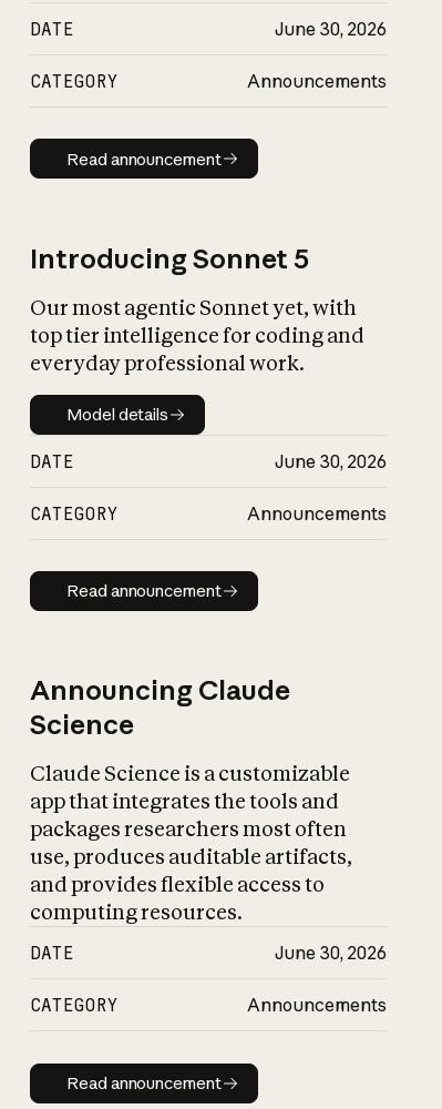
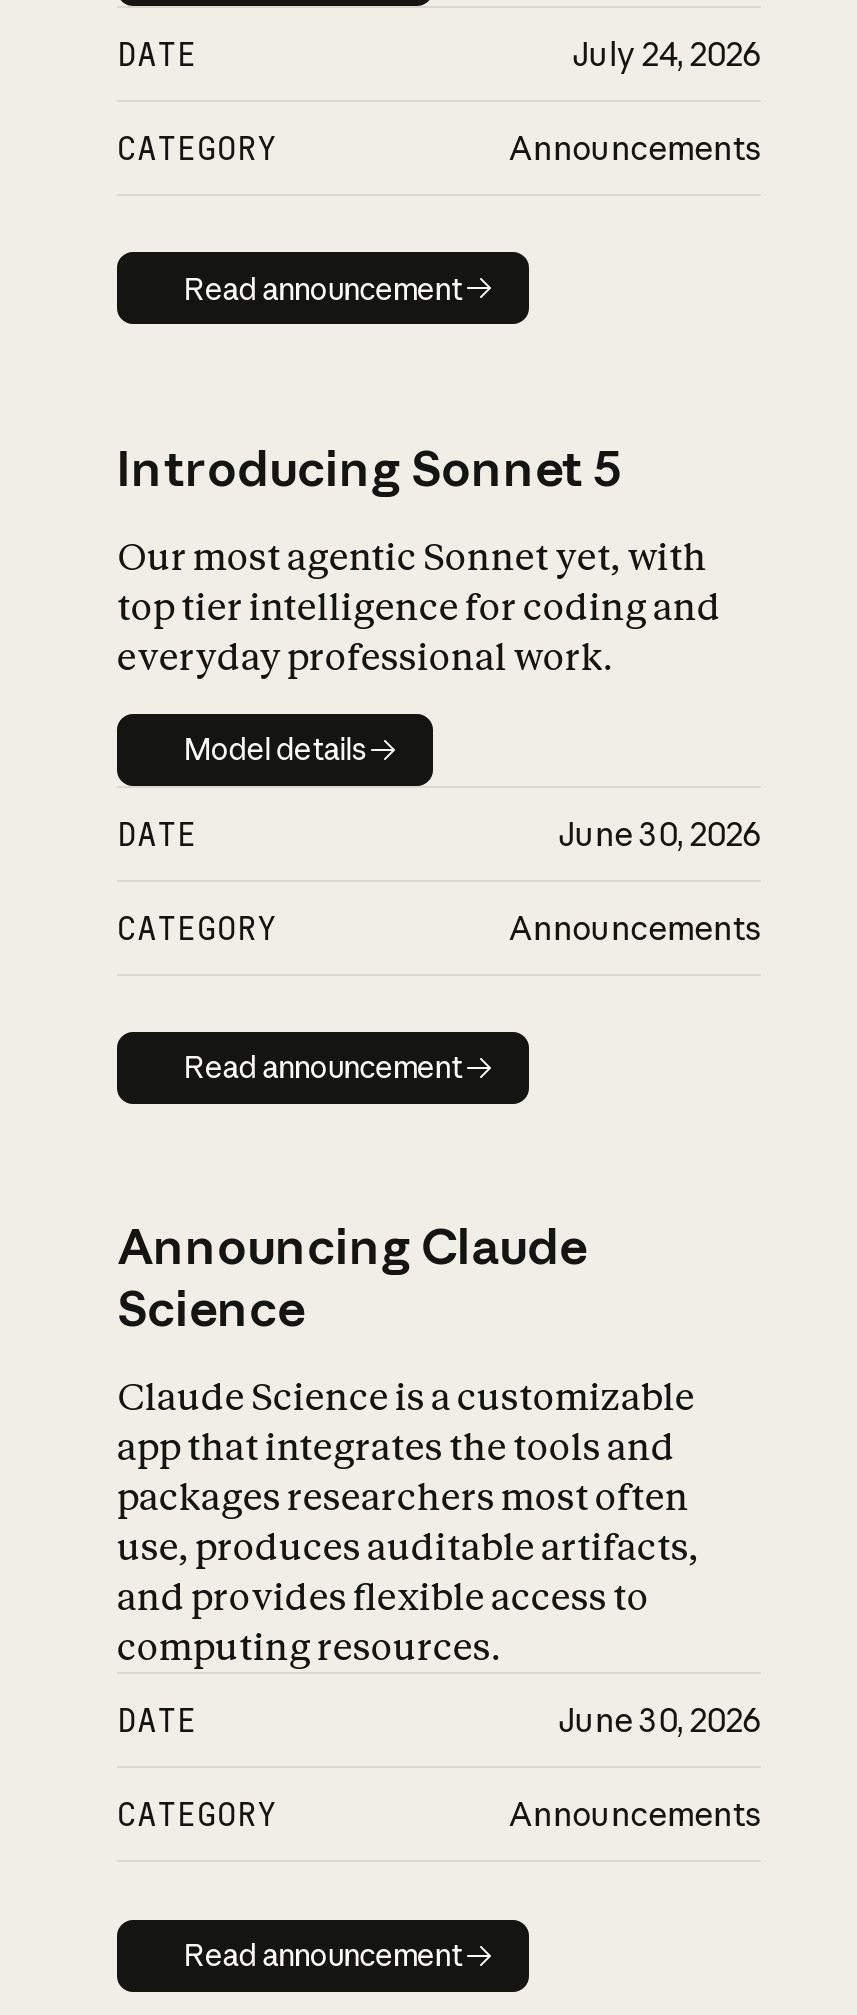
- June 30, 2026
+ July 24, 2026
